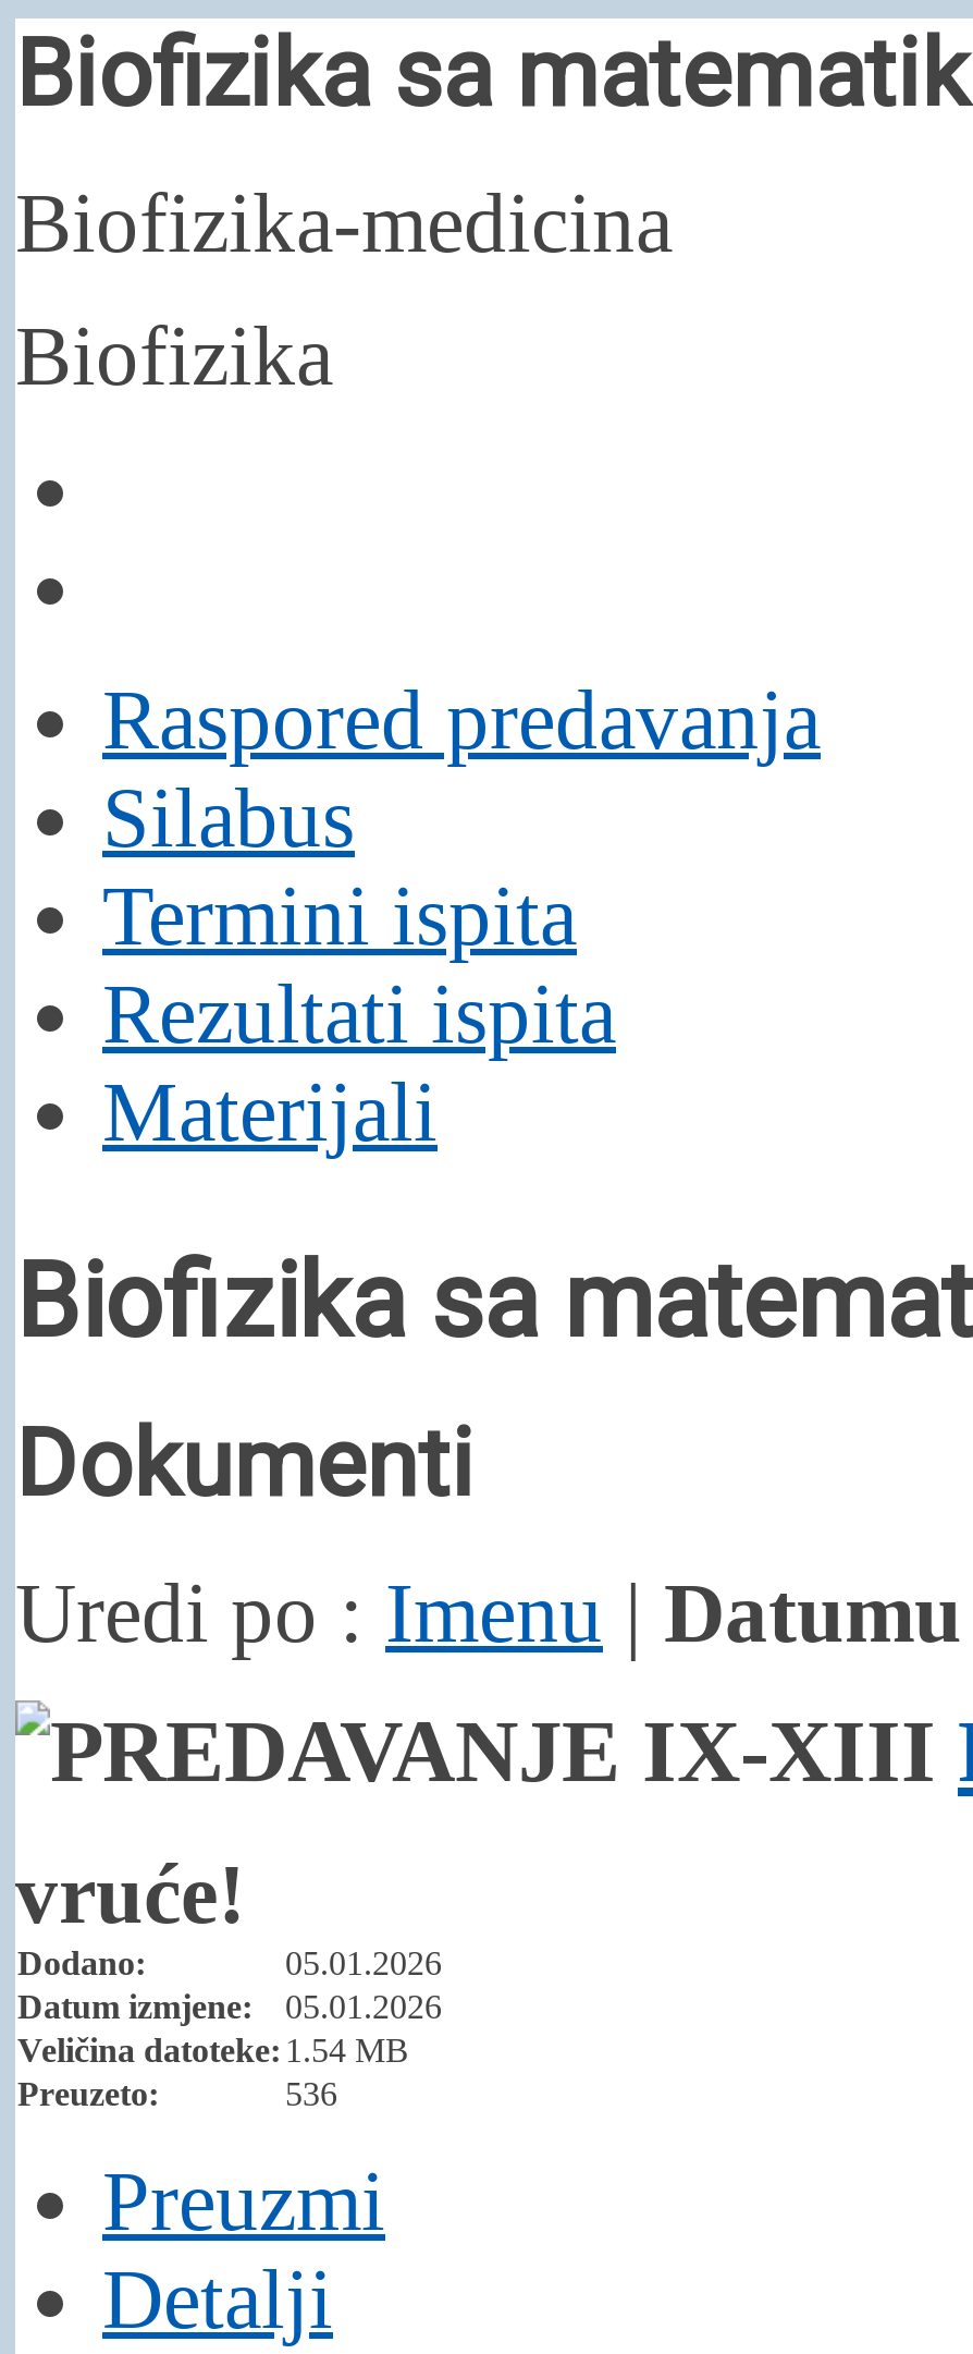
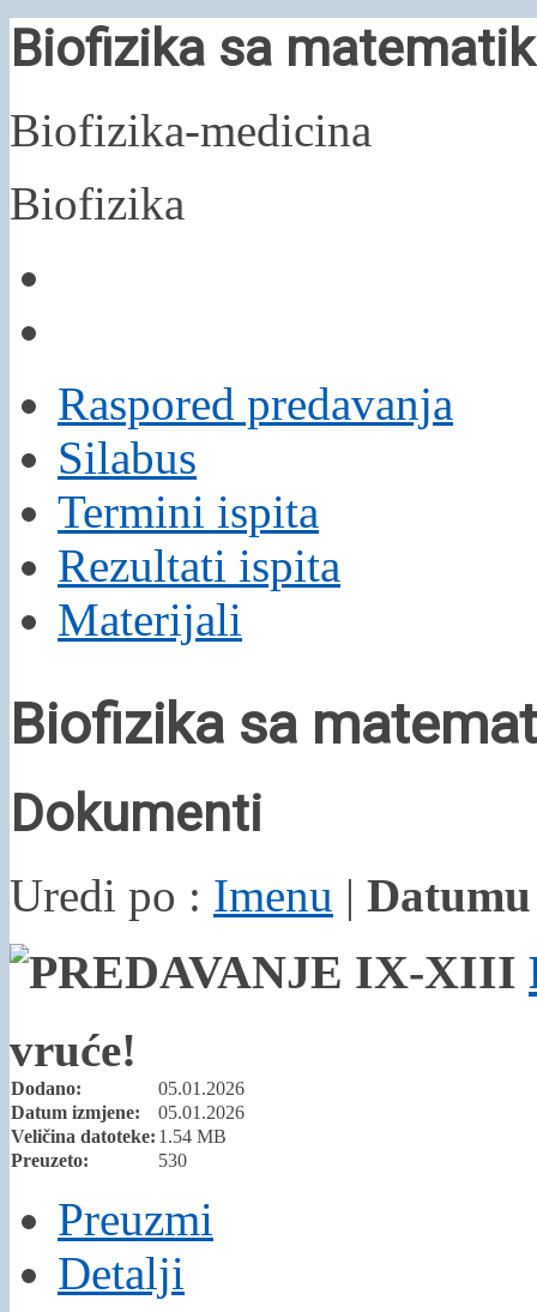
- 536
+ 530
